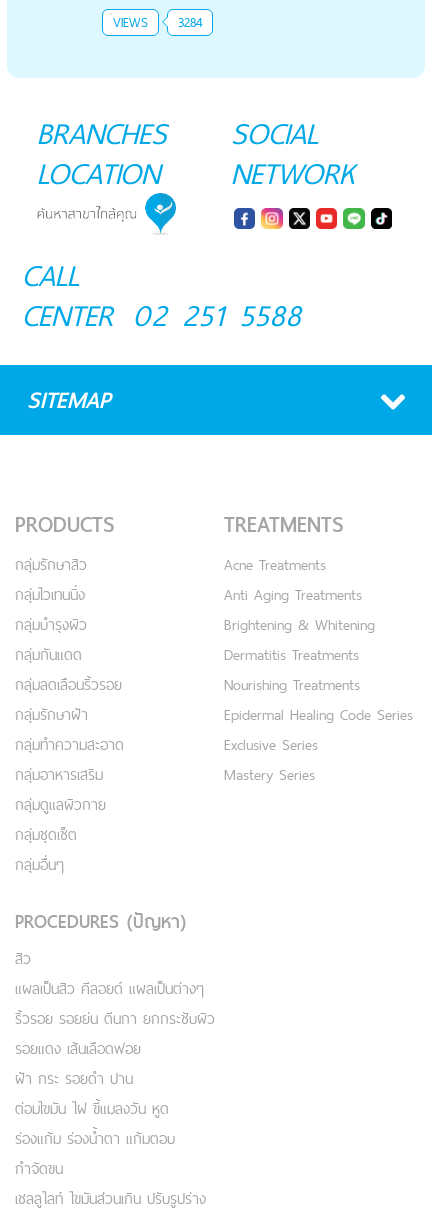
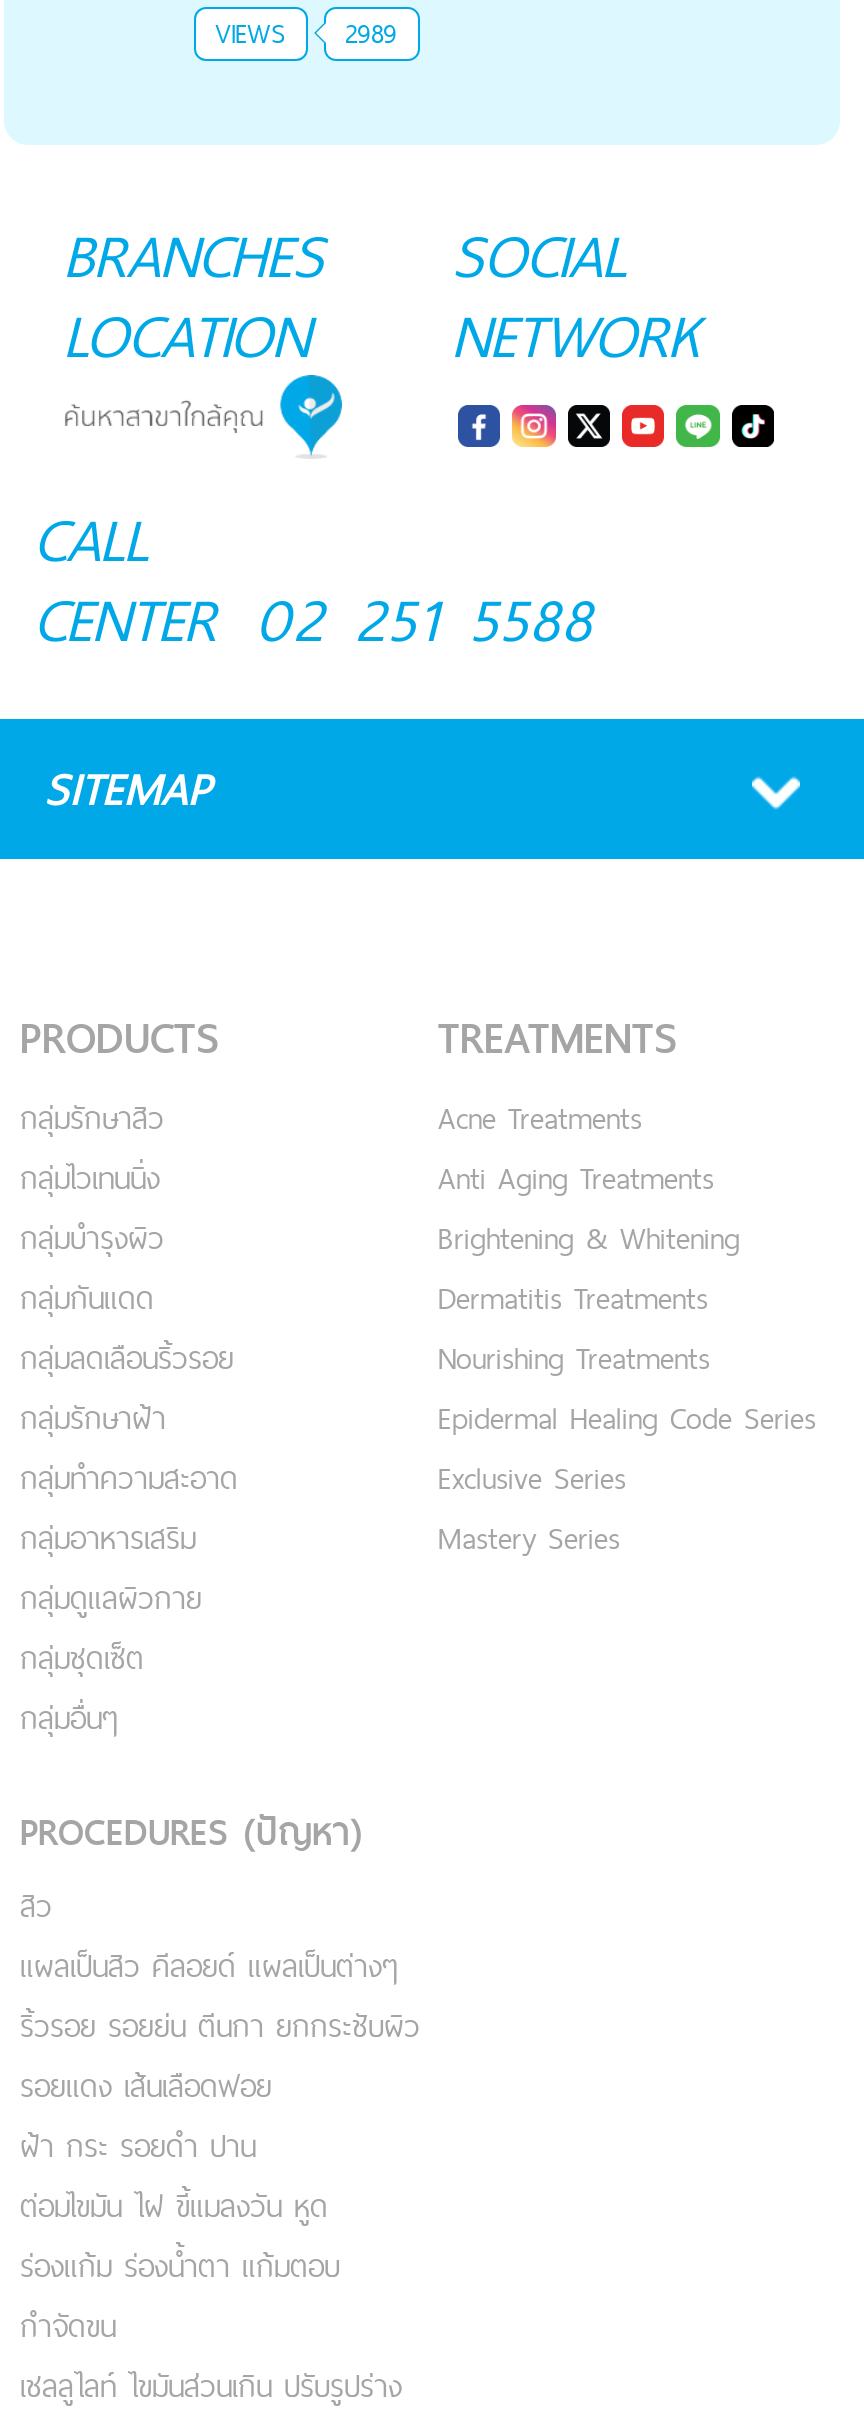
- VIEWS 3284
+ VIEWS 2989
